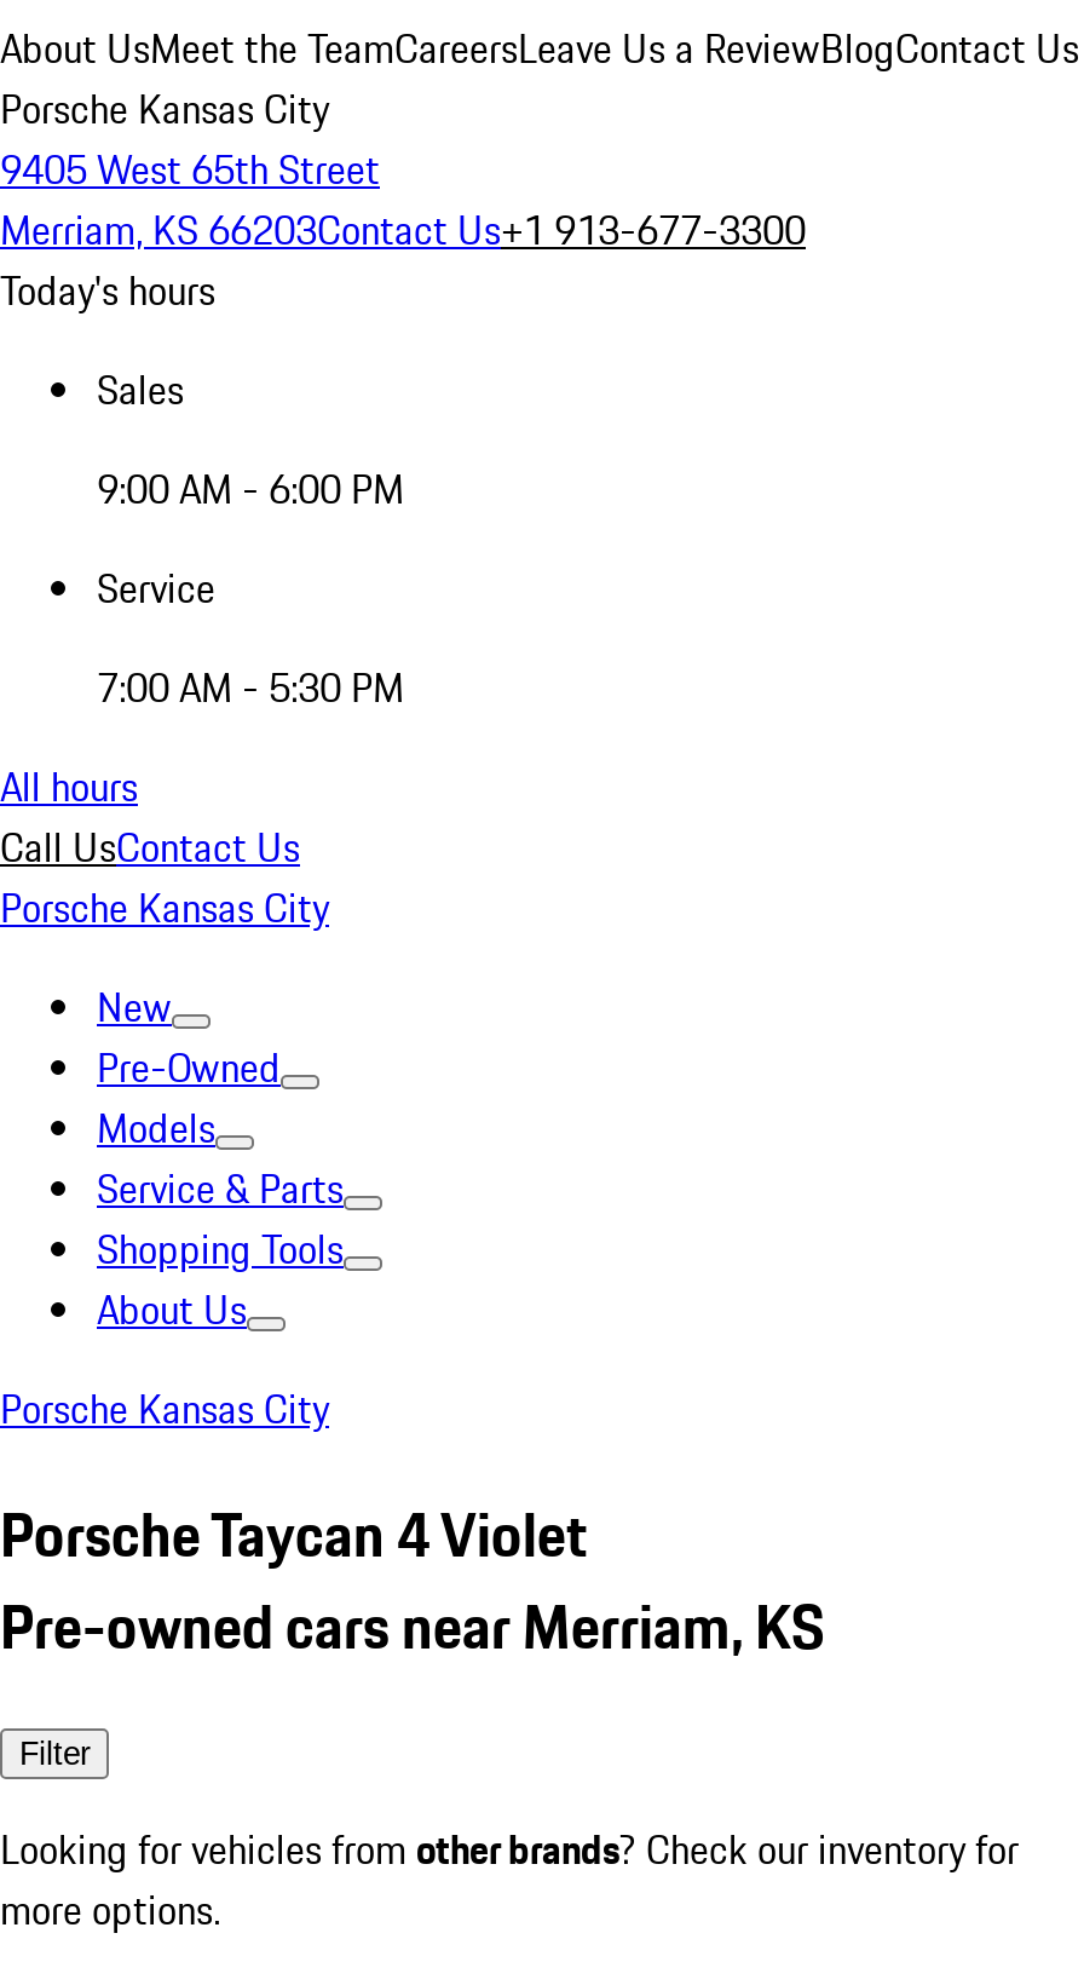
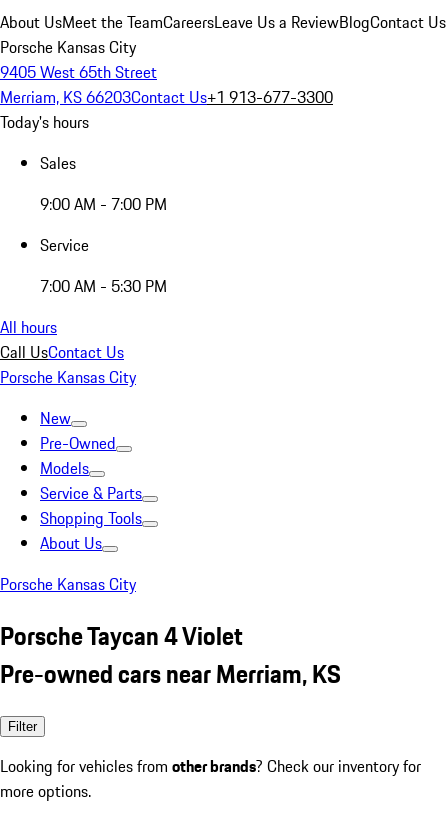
- 9:00 AM - 6:00 PM
+ 9:00 AM - 7:00 PM
